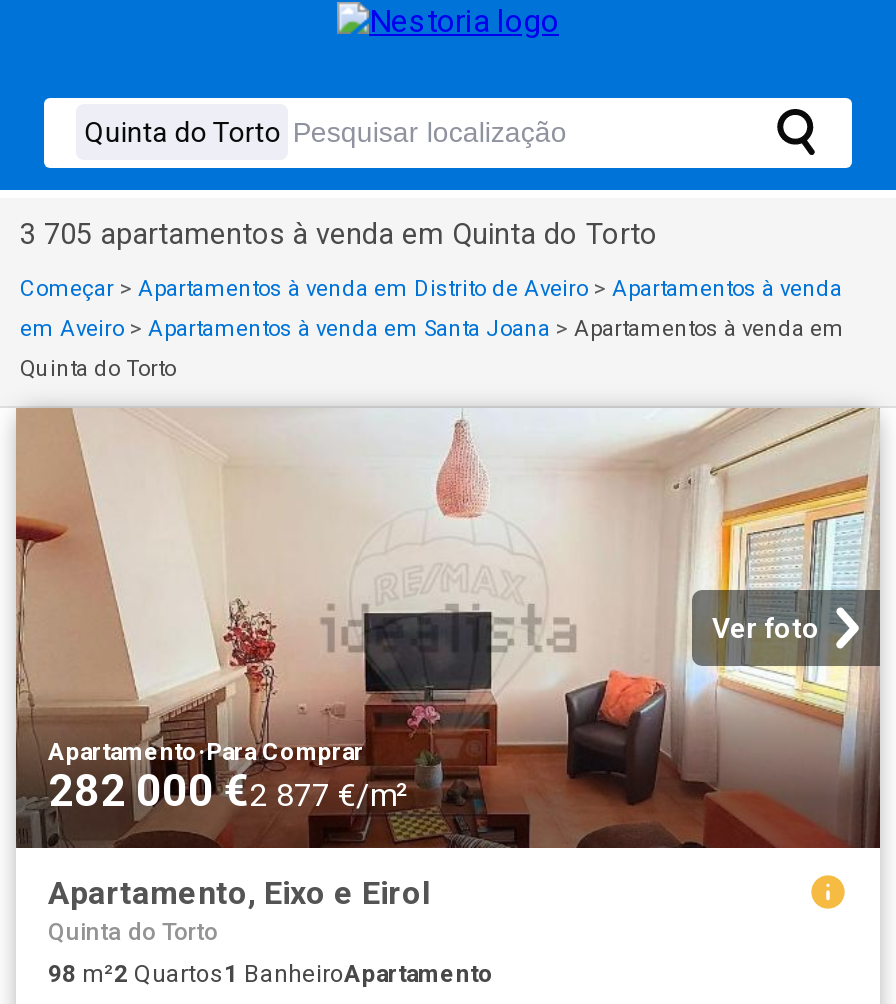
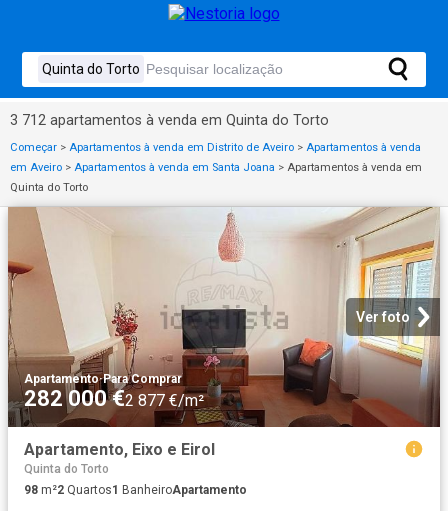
- 3 705 apartamentos à venda em Quinta do Torto
+ 3 712 apartamentos à venda em Quinta do Torto
